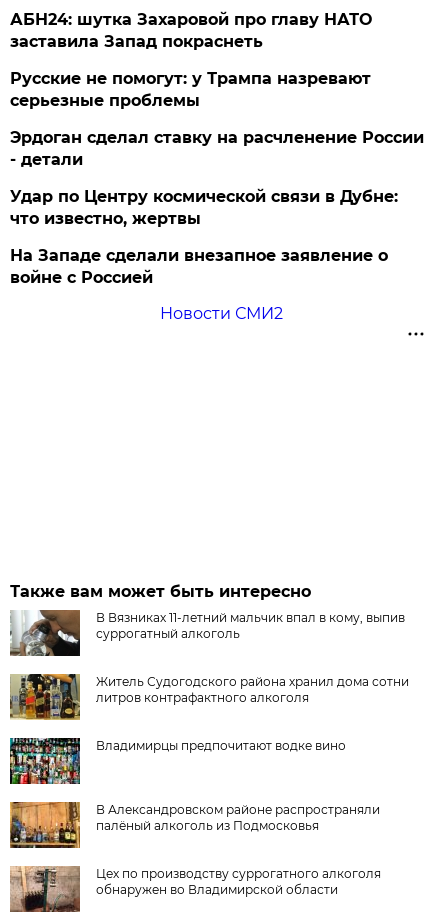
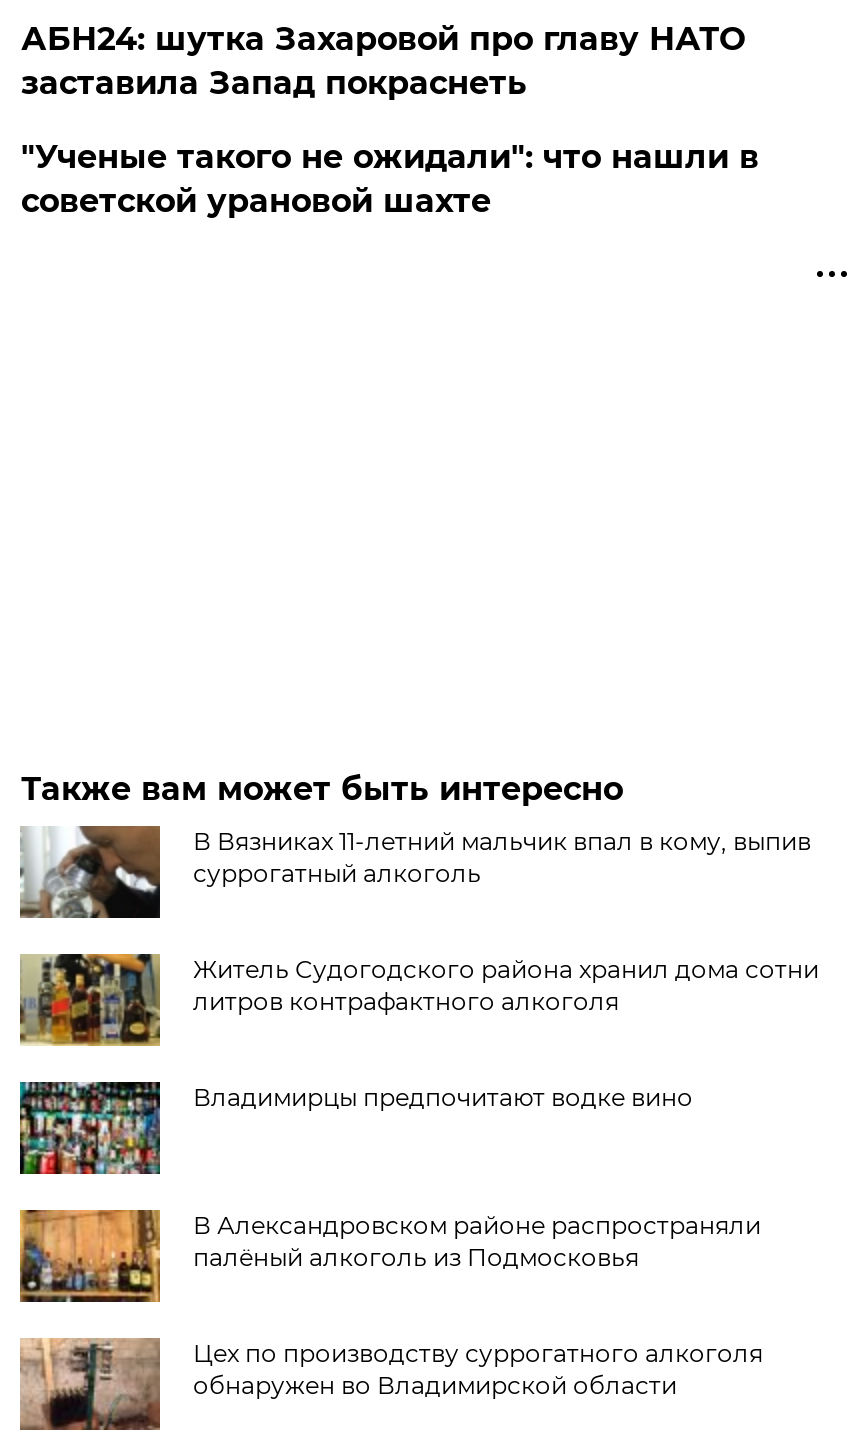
- Русские не помогут: у Трампа назревают
- серьезные проблемы
- Эрдоган сделал ставку на расчленение России
- - детали
- Удар по Центру космической связи в Дубне:
- что известно, жертвы
- На Западе сделали внезапное заявление о
- войне с Россией
- Новости СМИ2
+ "Ученые такого не ожидали": что нашли в
+ советской урановой шахте
